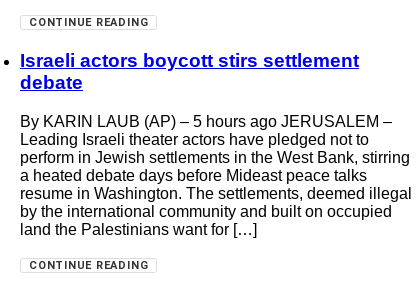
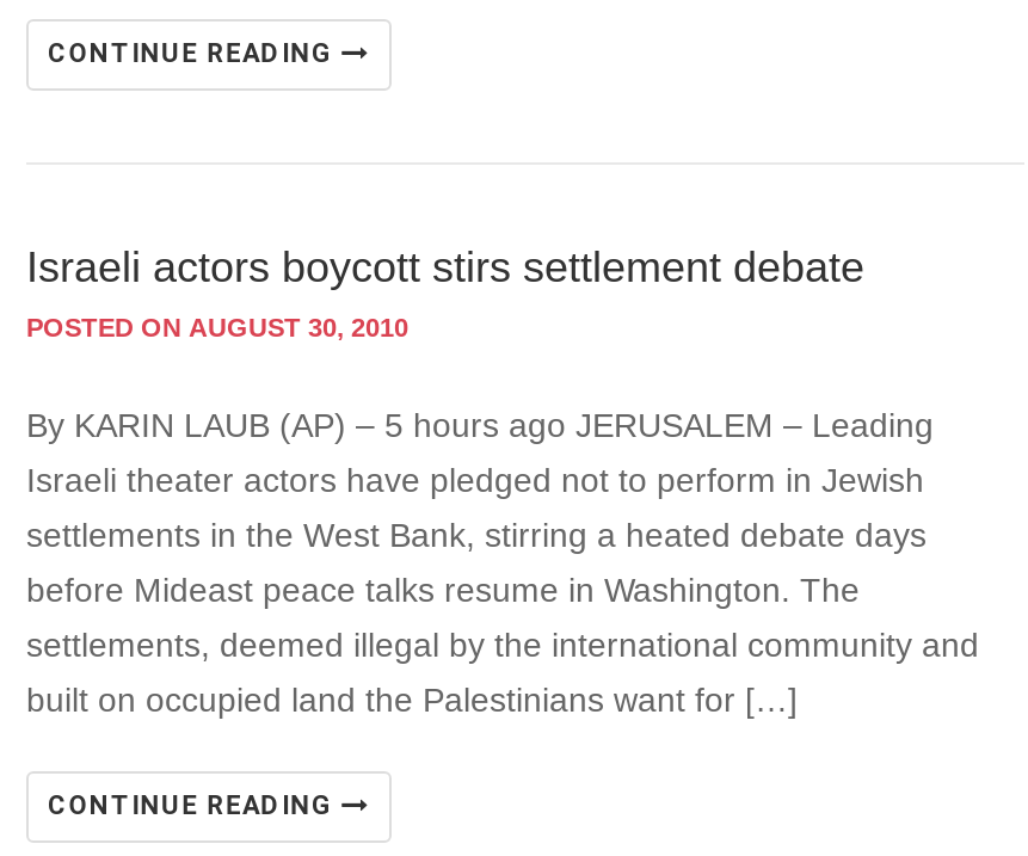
- Israeli actors boycott stirs settlement
- debate
+ Israeli actors boycott stirs settlement debate
+ POSTED ON AUGUST 30, 2010
